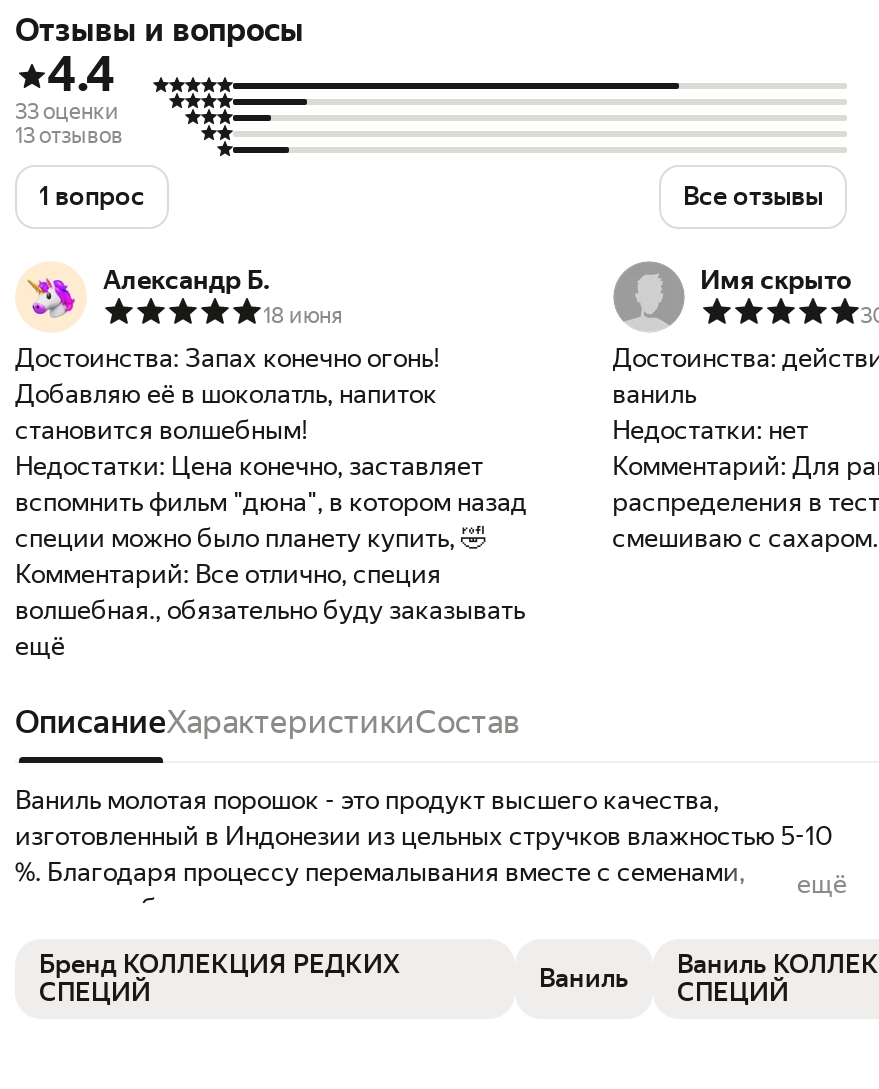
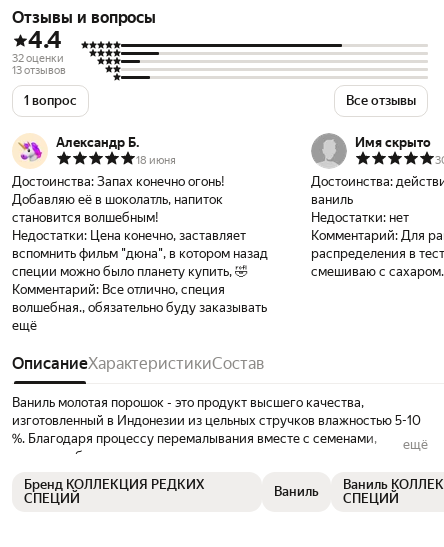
- 33 оценки
+ 32 оценки
